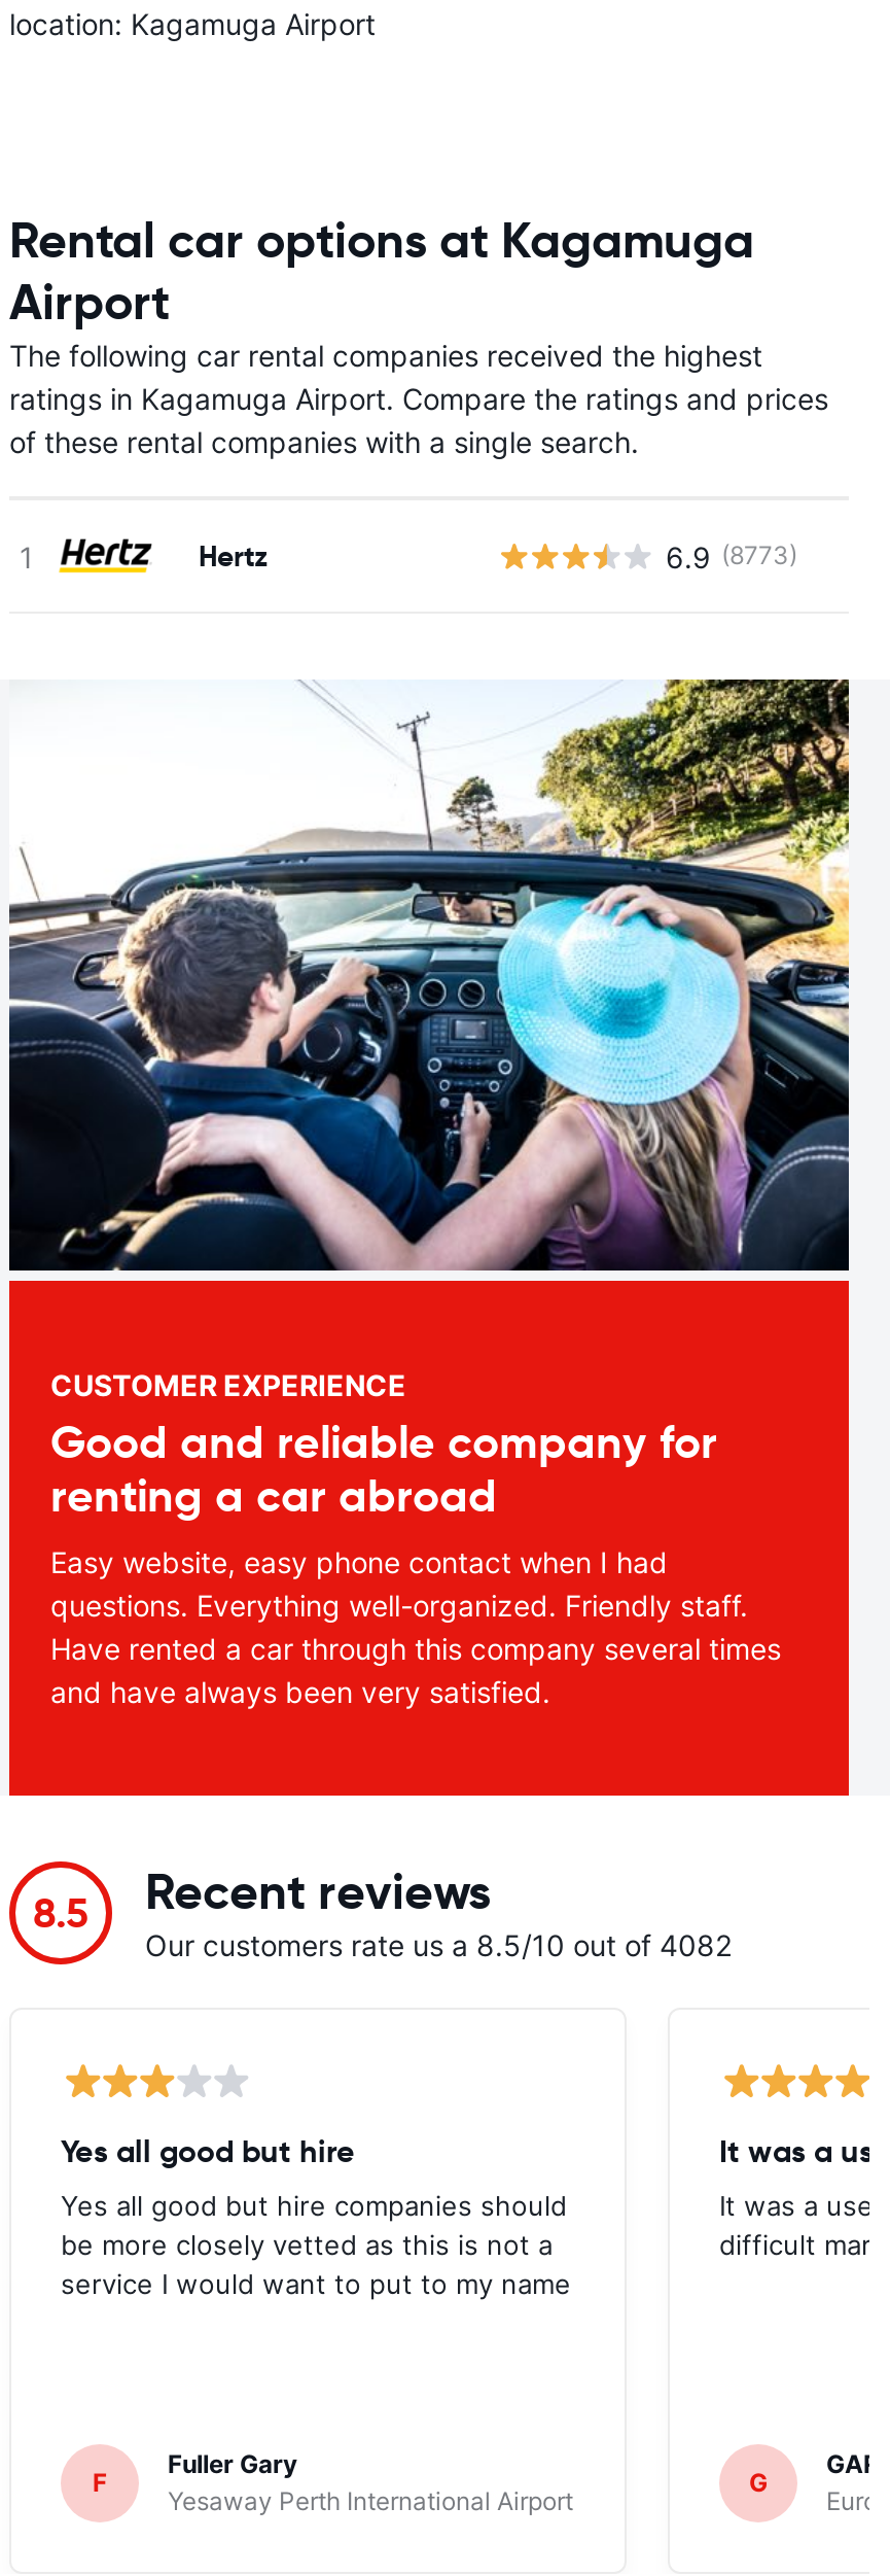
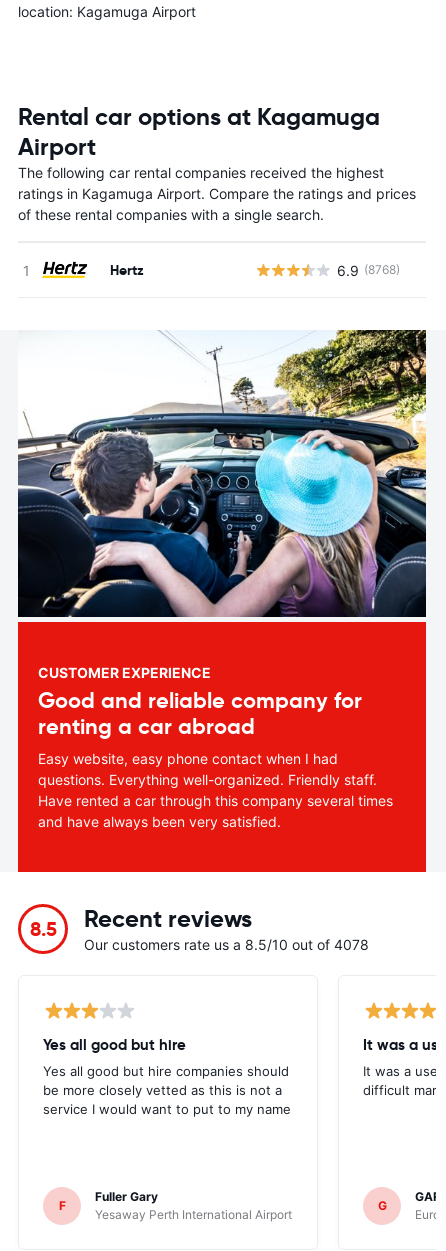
- 6.9 (8773)
+ 6.9 (8768)

- Our customers rate us a 8.5/10 out of 4082
+ Our customers rate us a 8.5/10 out of 4078
